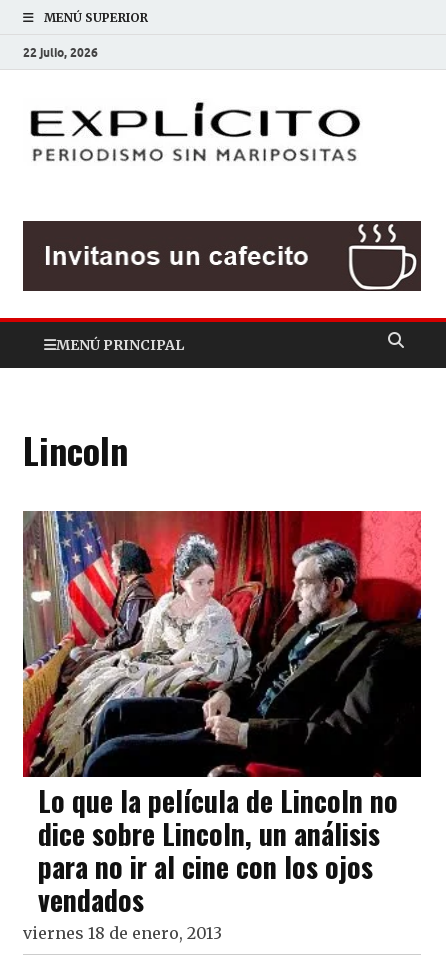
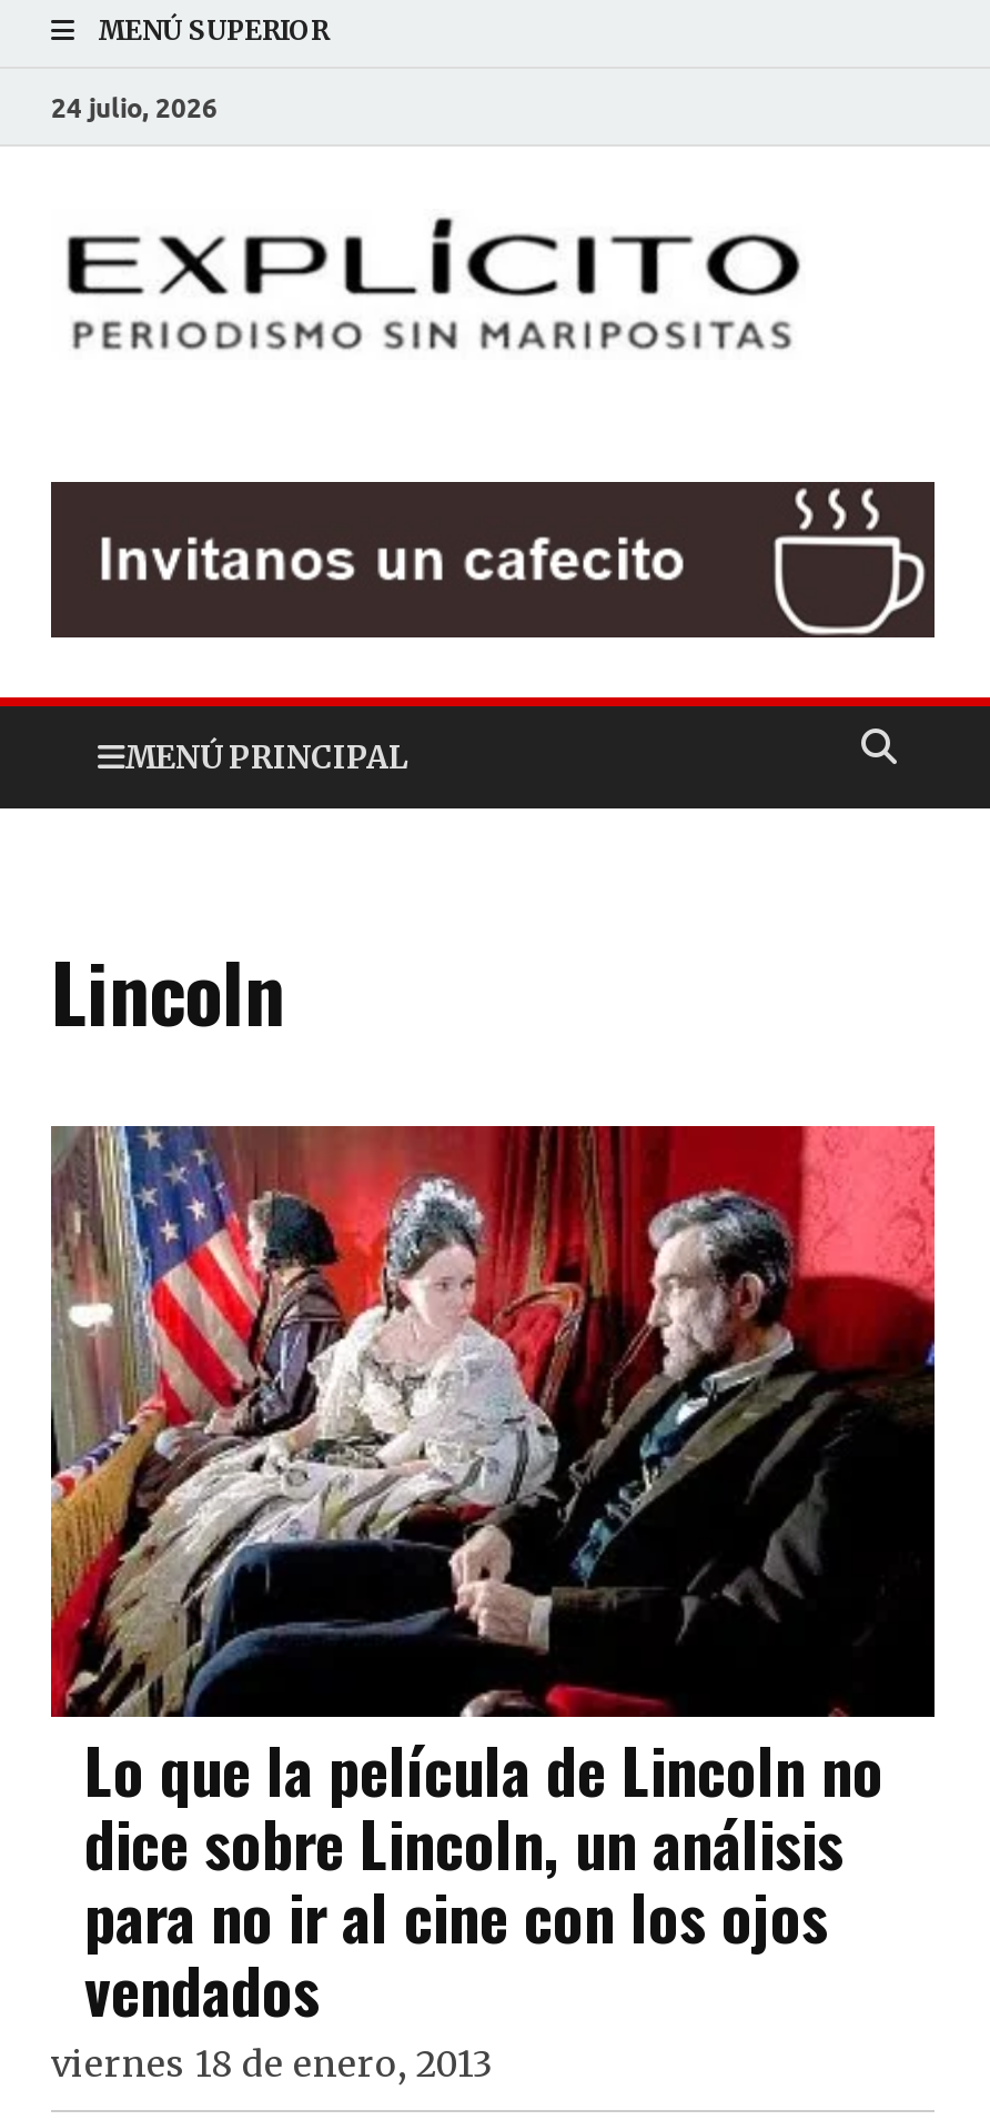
- 22 julio, 2026
+ 24 julio, 2026
